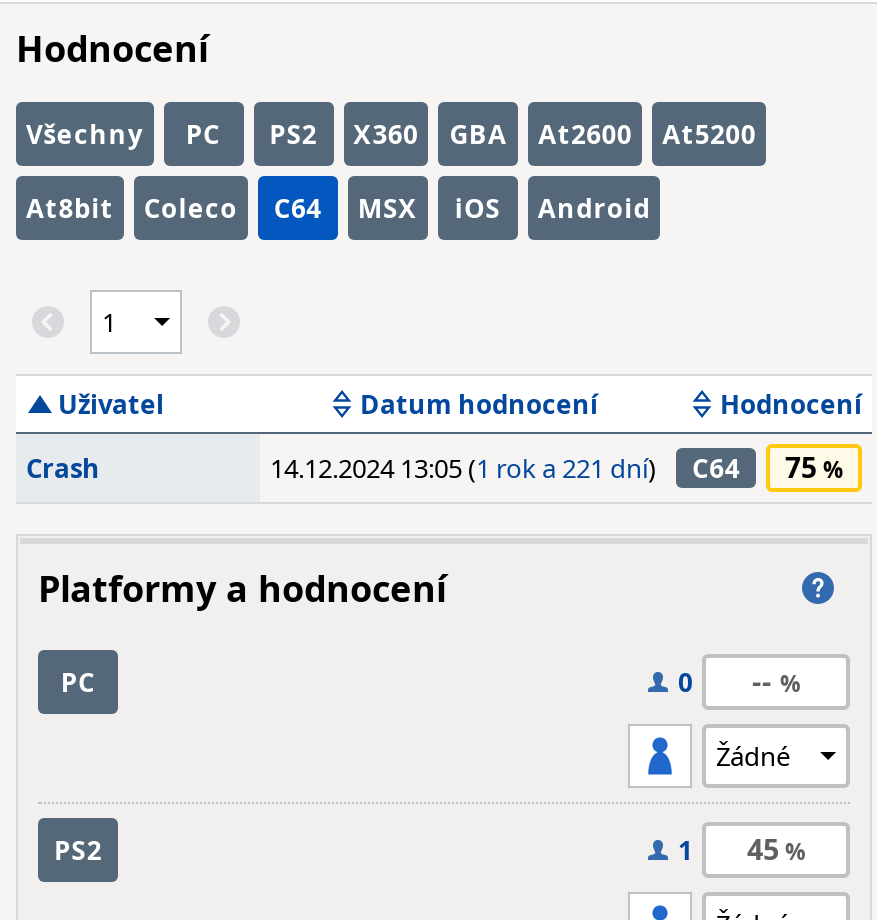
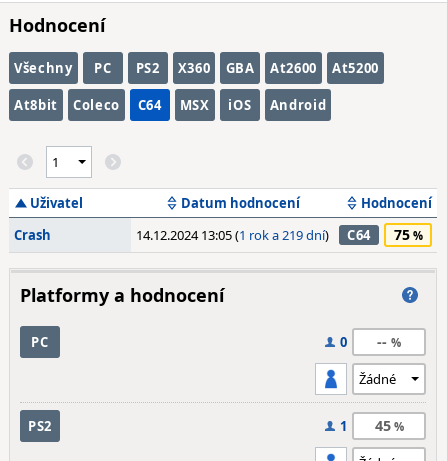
- 14.12.2024 13:05 (1 rok a 221 dní) C64 75
+ 14.12.2024 13:05 (1 rok a 219 dní) C64 75
